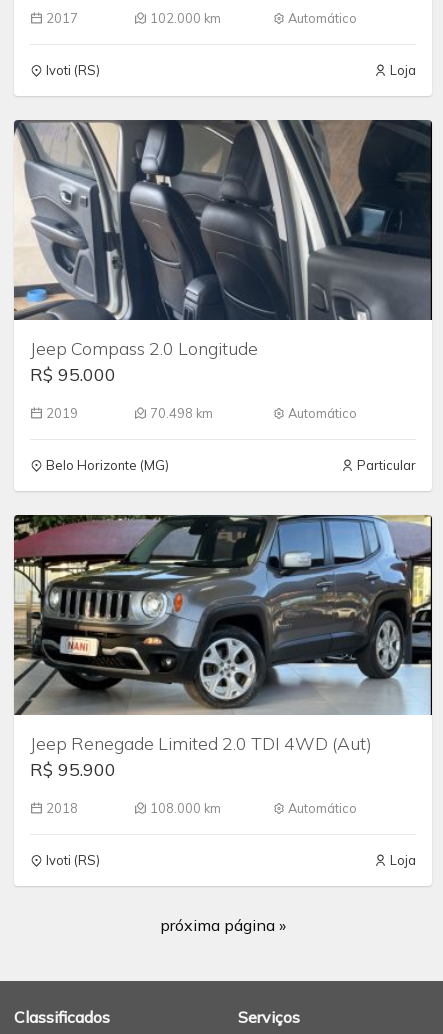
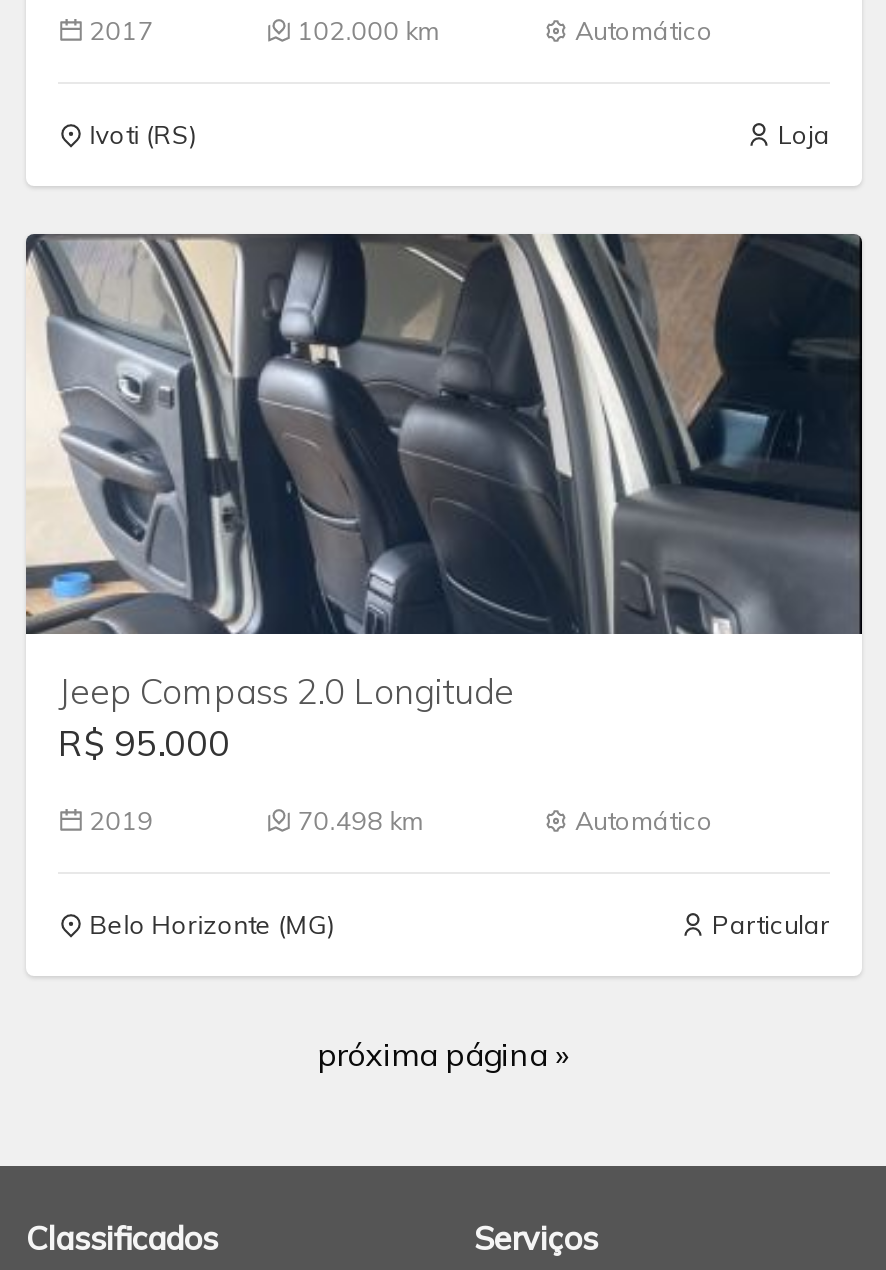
- [image]
- Jeep Renegade Limited 2.0 TDI 4WD (Aut)
- R$ 95.900
- 2018
- 108.000 km
- Automático
- Ivoti (RS)
- Loja
